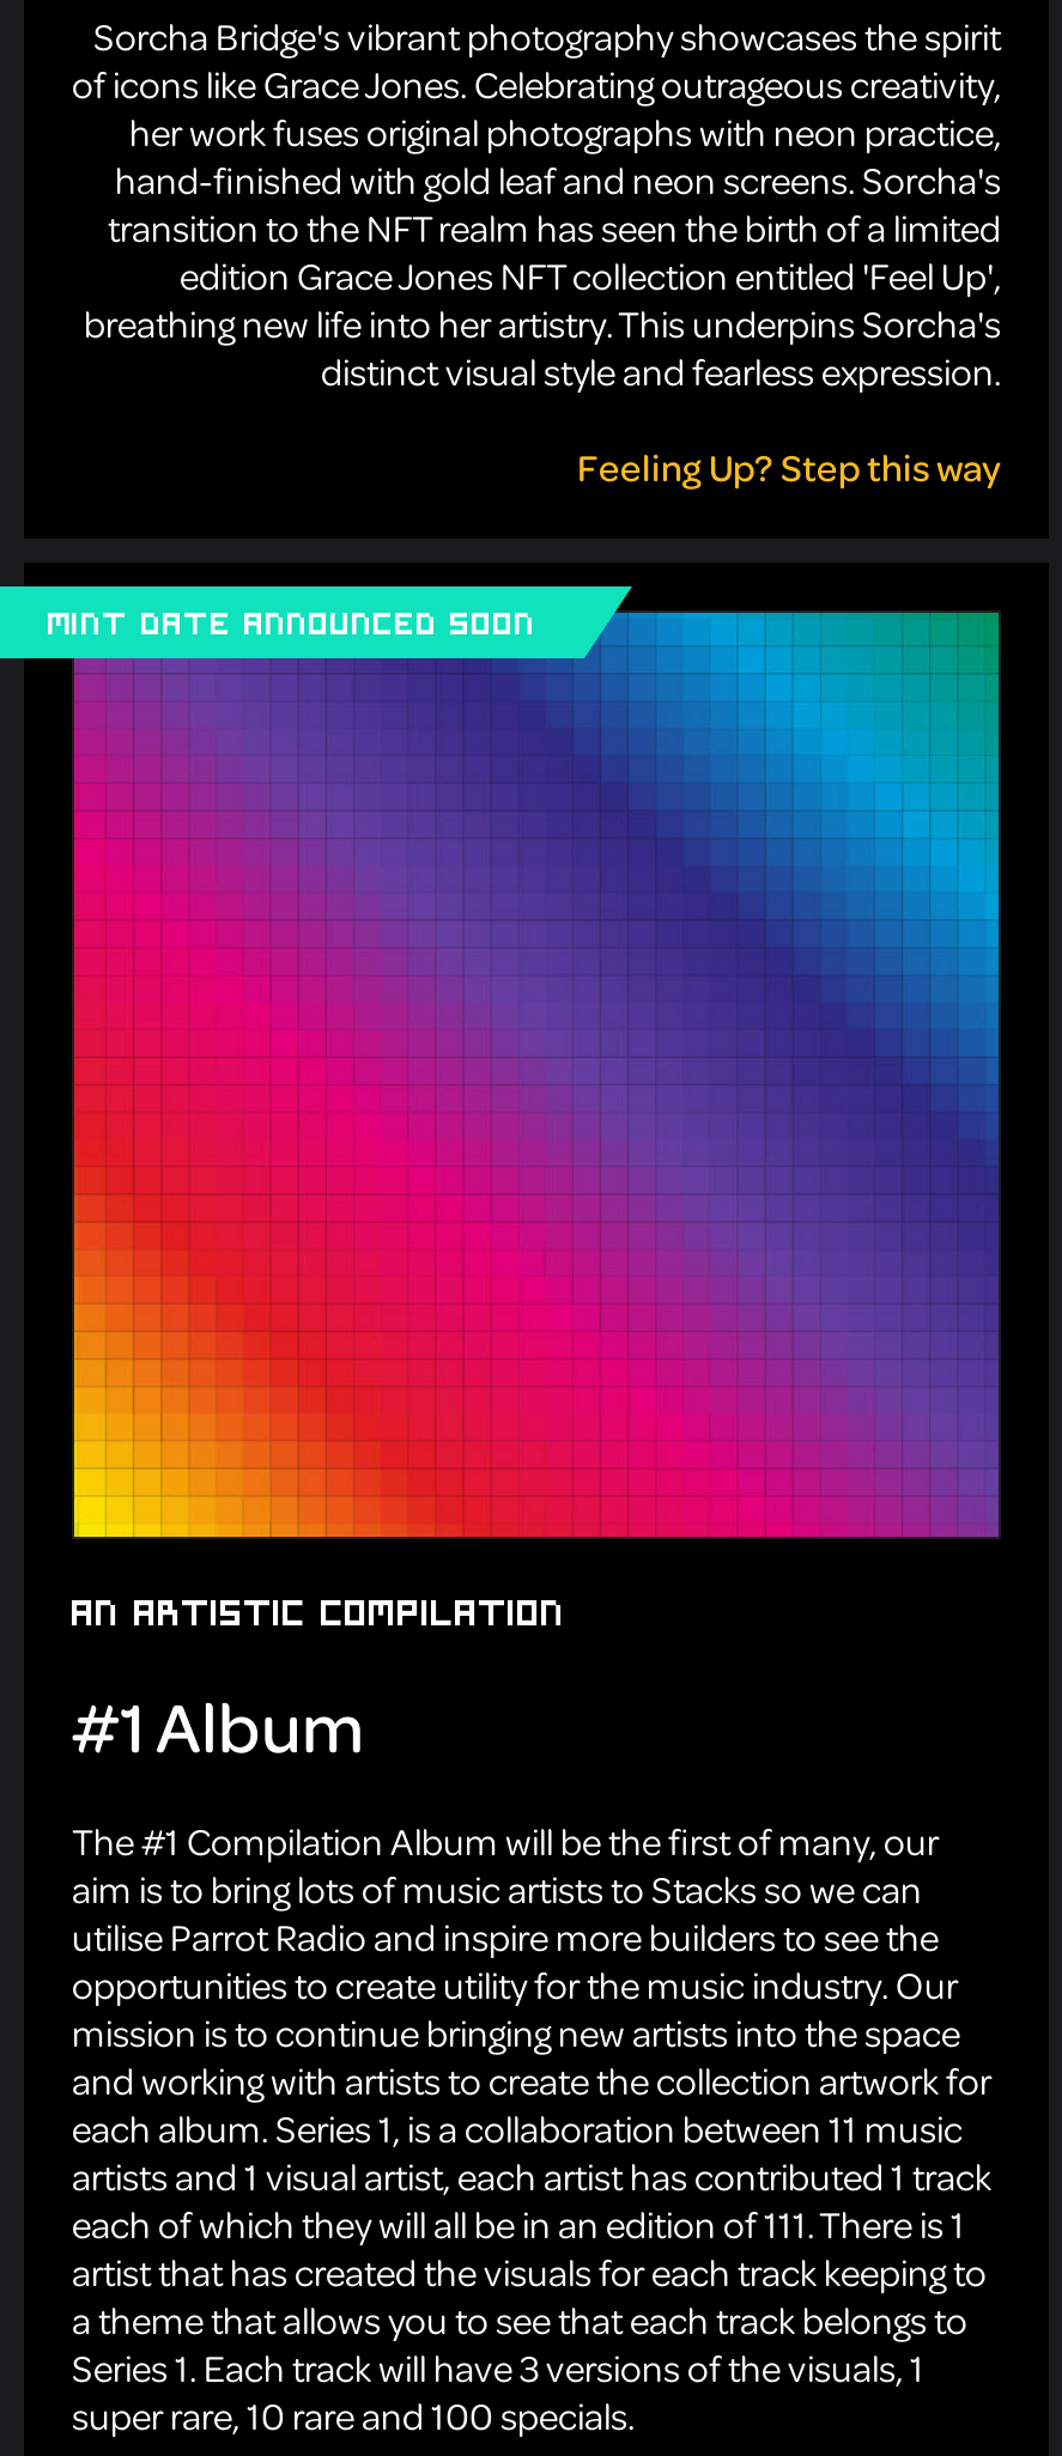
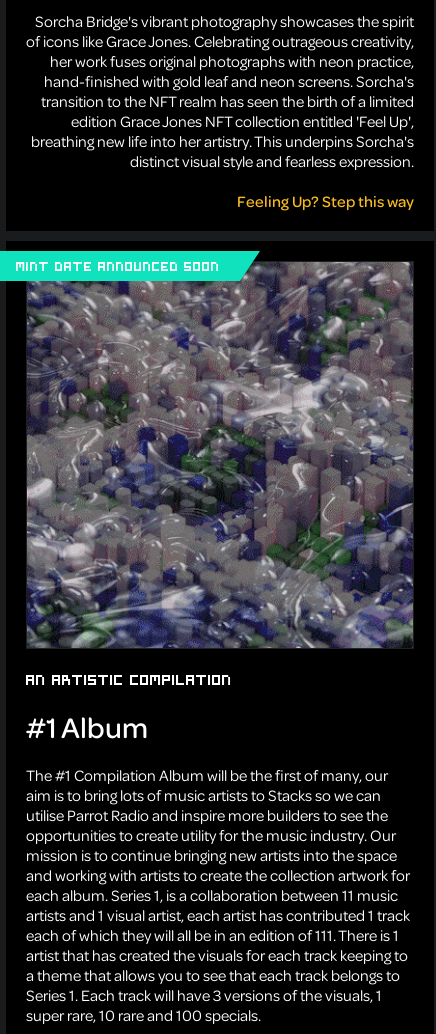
- [image]
+ [image]
